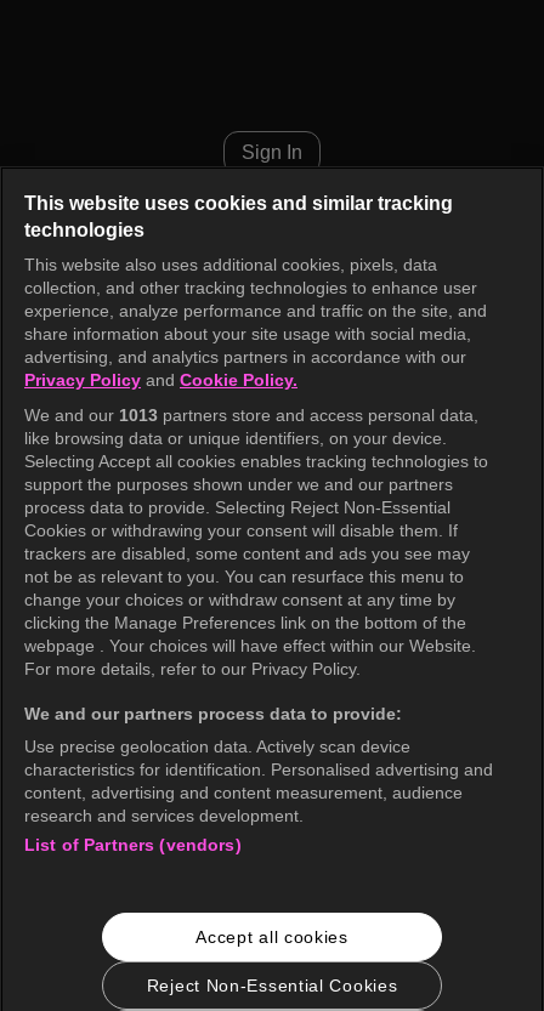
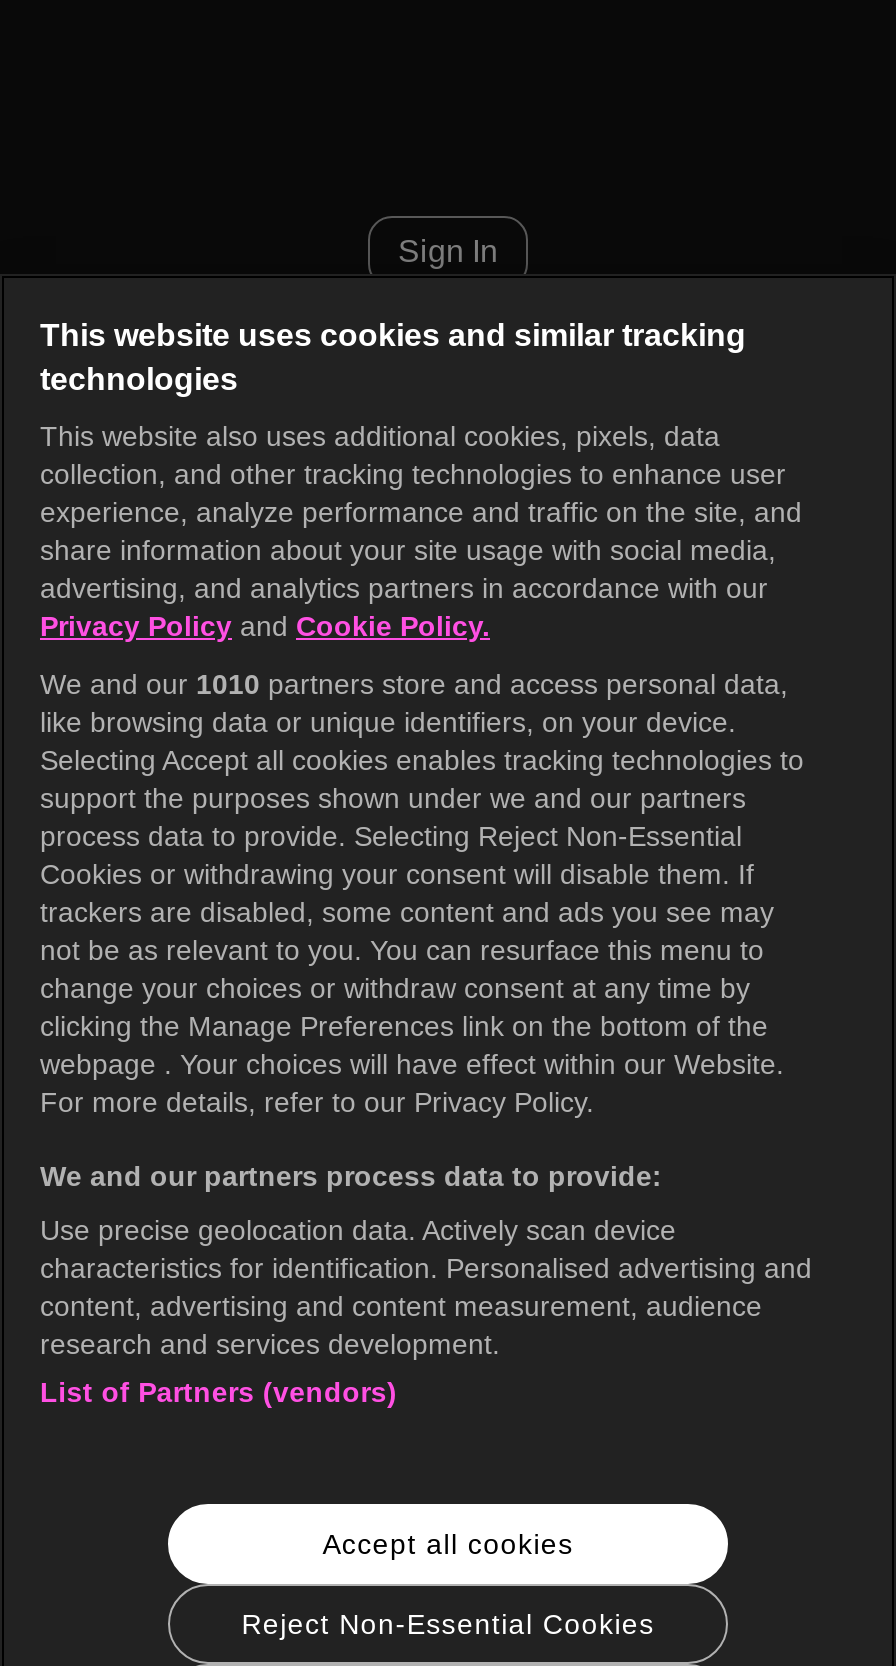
- We and our 1013 partners store and access personal data,
+ We and our 1010 partners store and access personal data,
